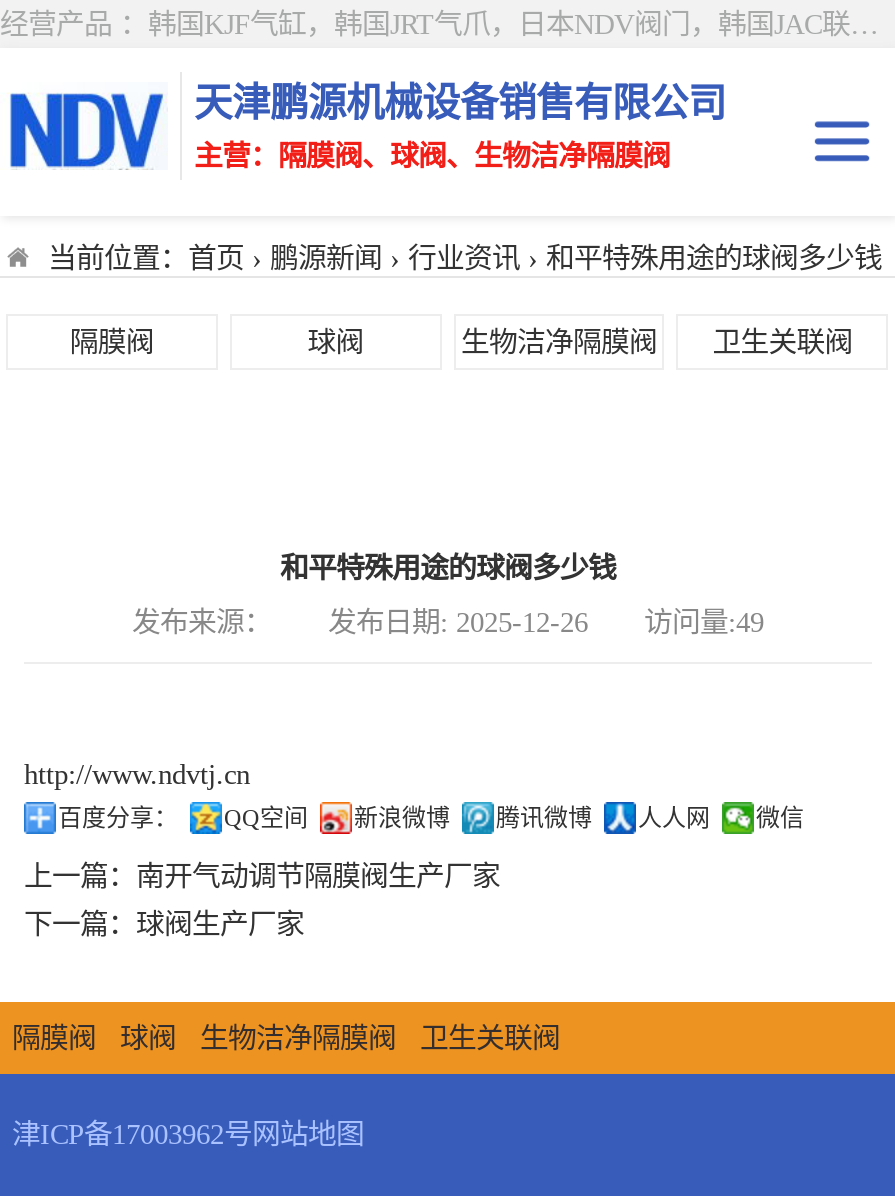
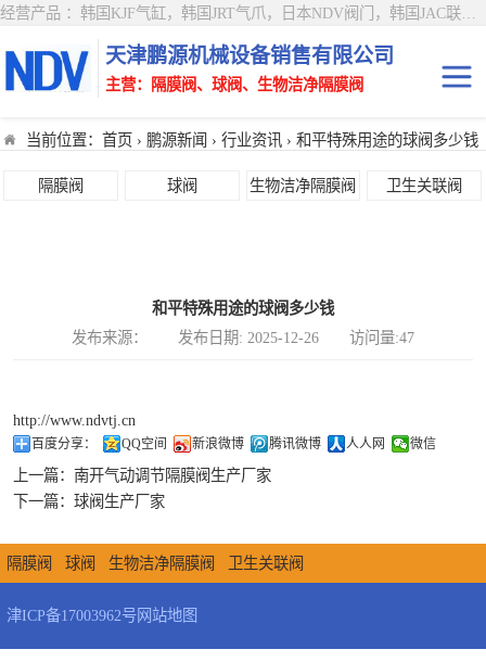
- 发布来源： 发布日期: 2025-12-26 访问量:49
+ 发布来源： 发布日期: 2025-12-26 访问量:47
